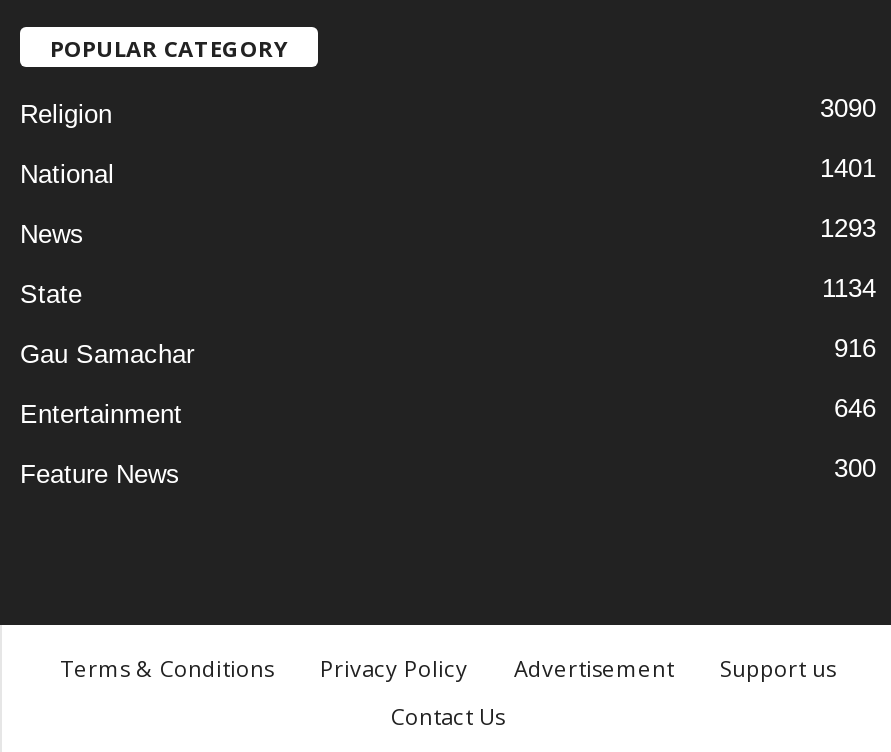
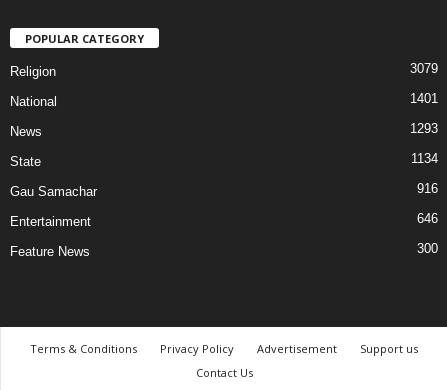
- 3090
+ 3079
